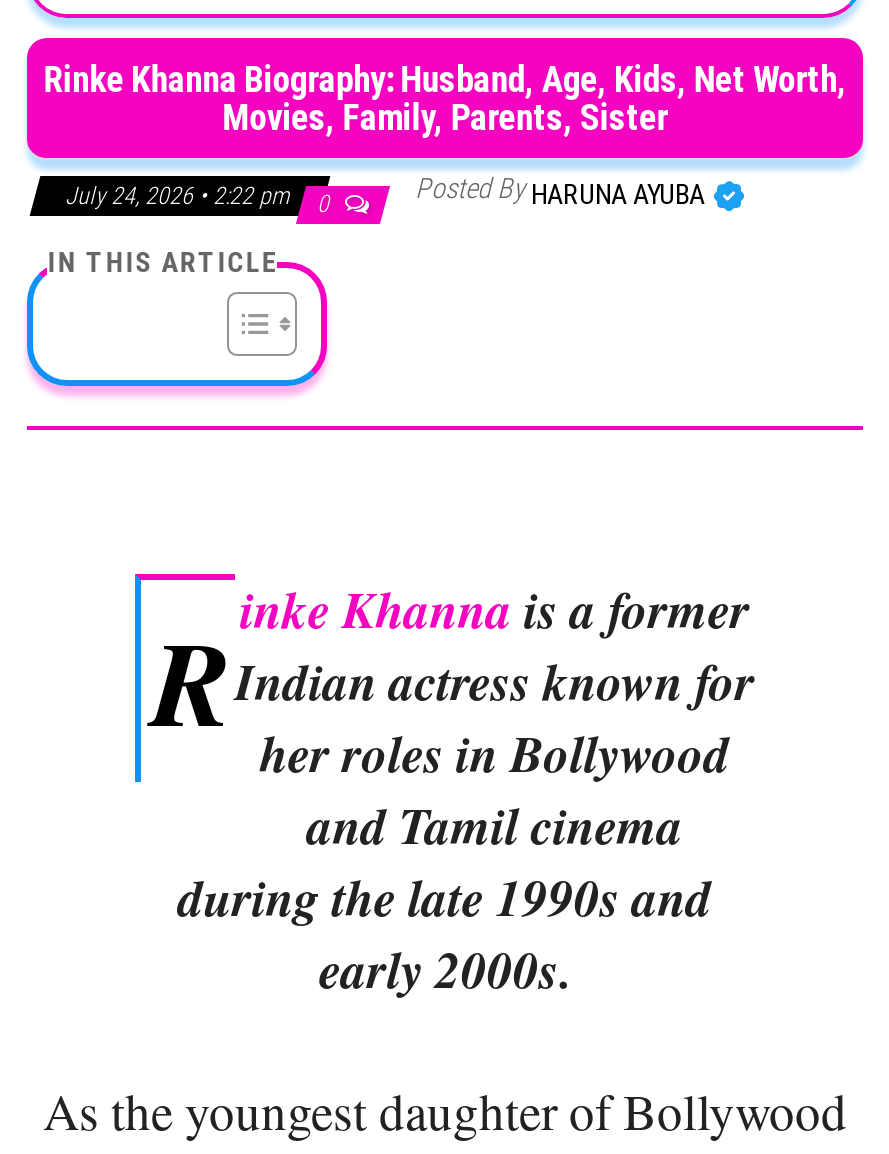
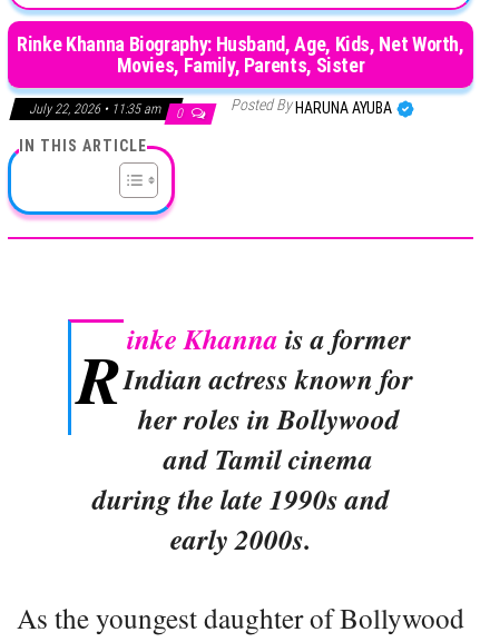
- July 24, 2026 • 2:22 pm 0
+ July 22, 2026 • 11:35 am 0
